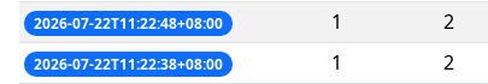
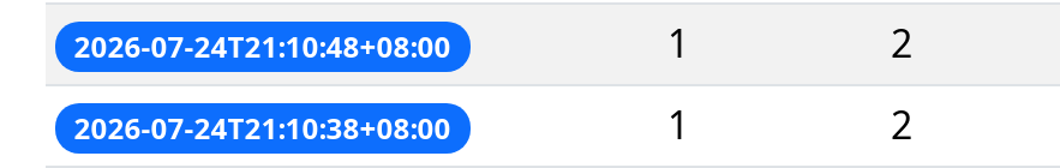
- 2026-07-22T11:22:48+08:00
+ 2026-07-24T21:10:48+08:00

- 2026-07-22T11:22:38+08:00
+ 2026-07-24T21:10:38+08:00
